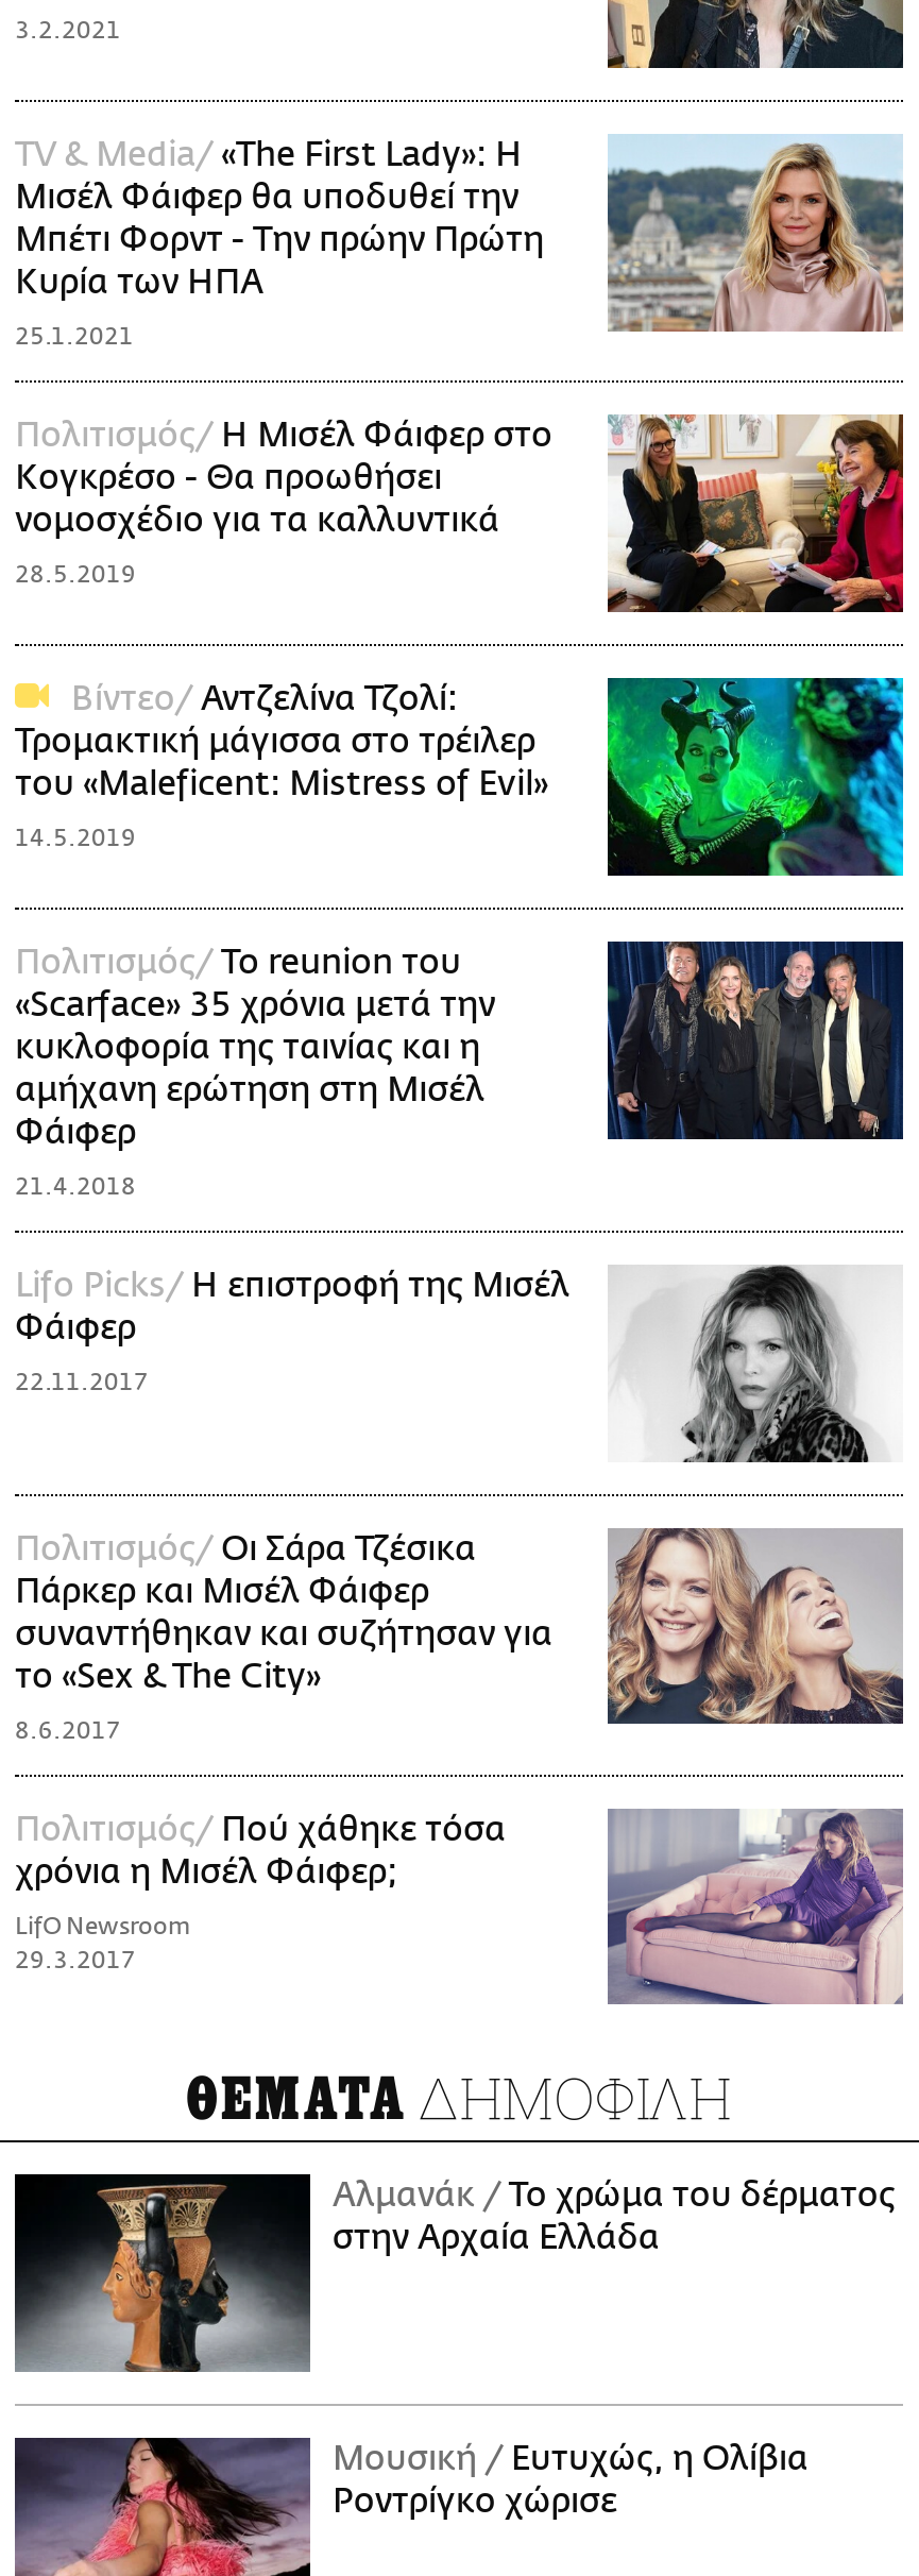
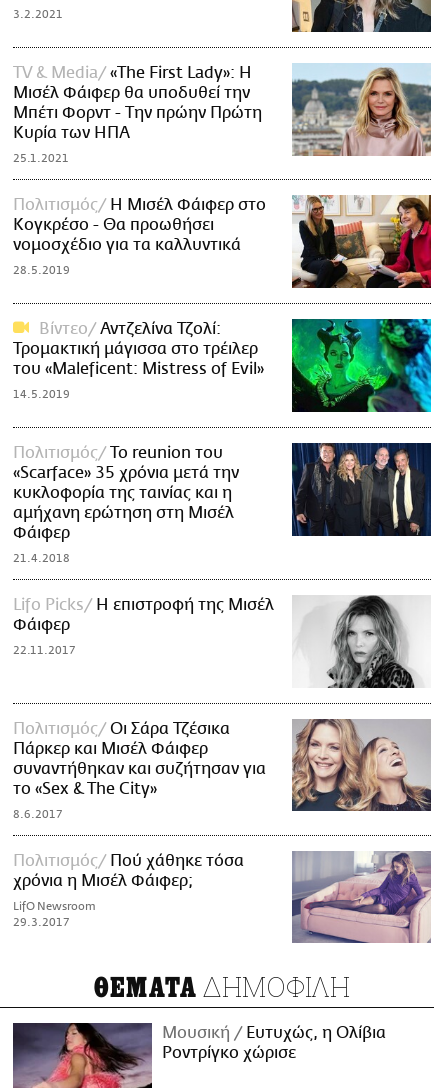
- [image]
- Αλμανάκ Το χρώμα του δέρματος
- στην Αρχαία Ελλάδα
